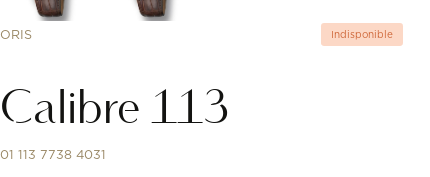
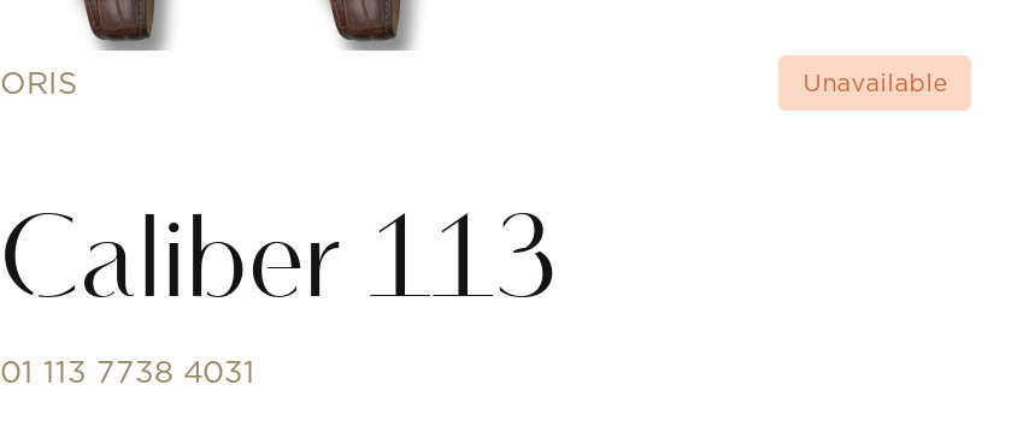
- Indisponible
+ Unavailable

- Calibre 113
+ Caliber 113
